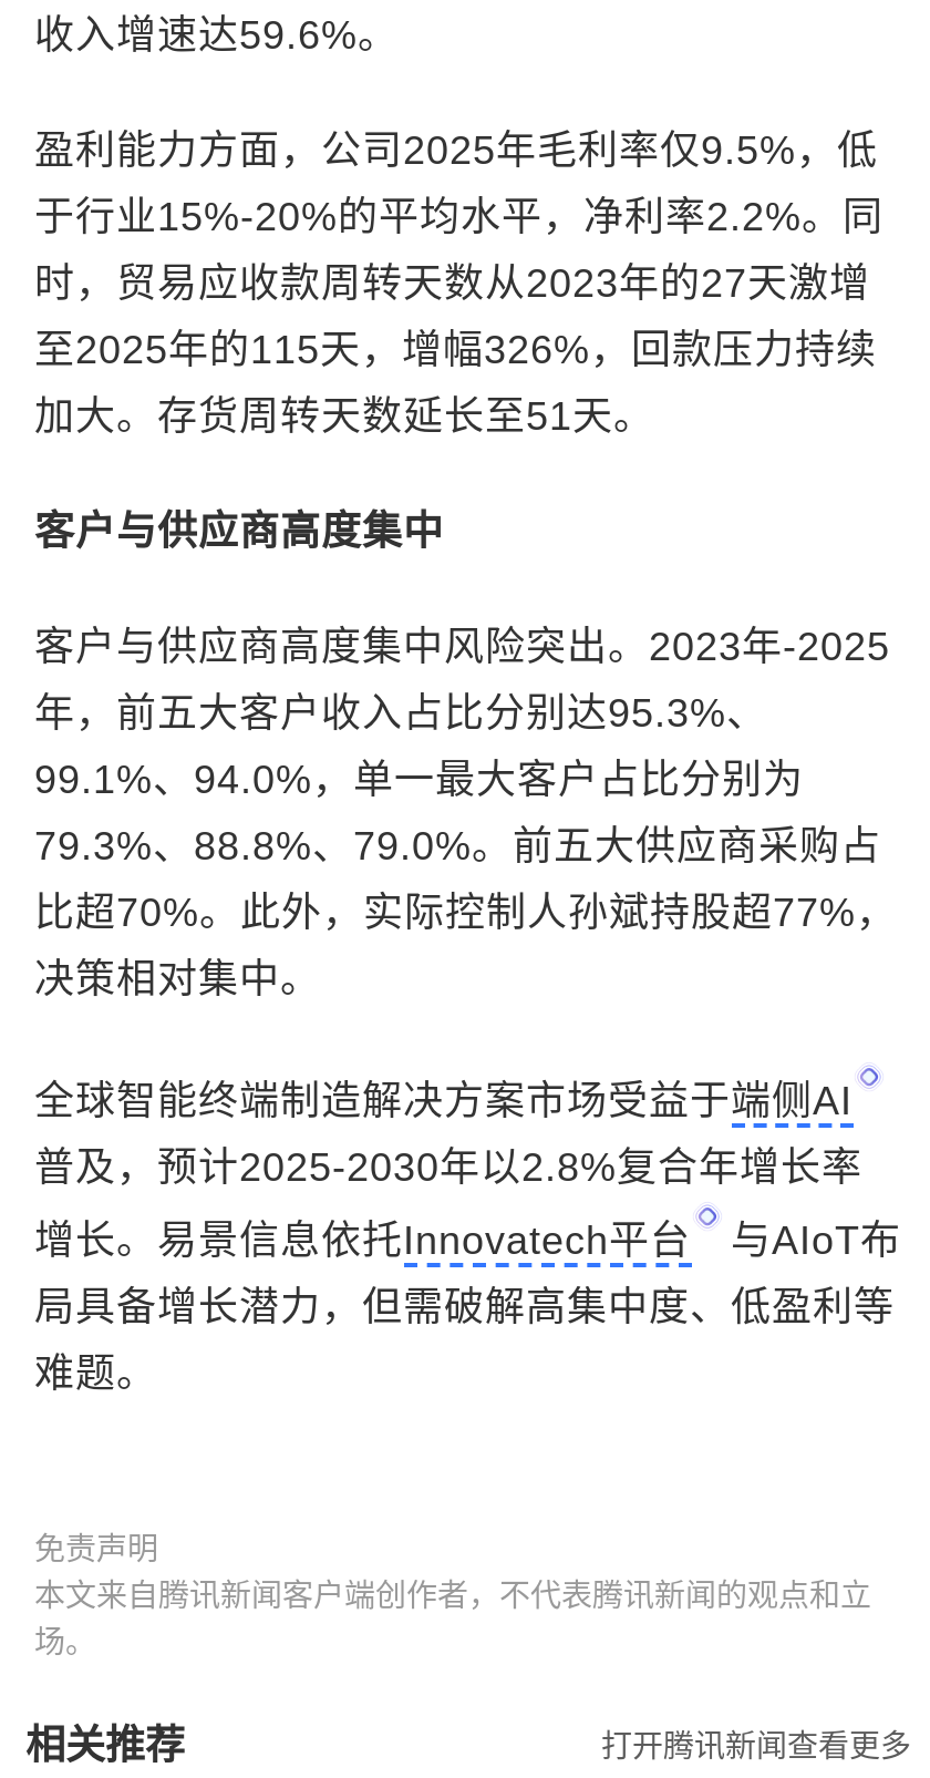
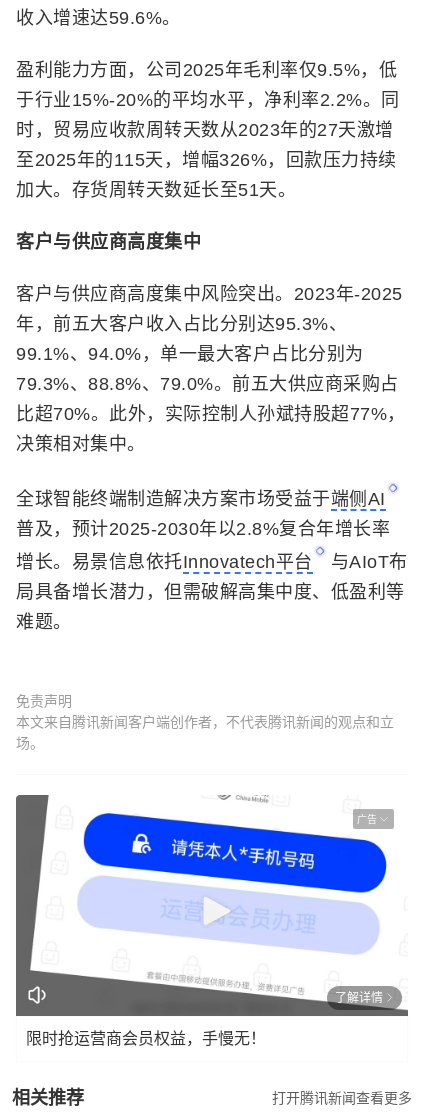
+ [image]
+ 广告

+ 了解详情
+ 限时抢运营商会员权益，手慢无！
